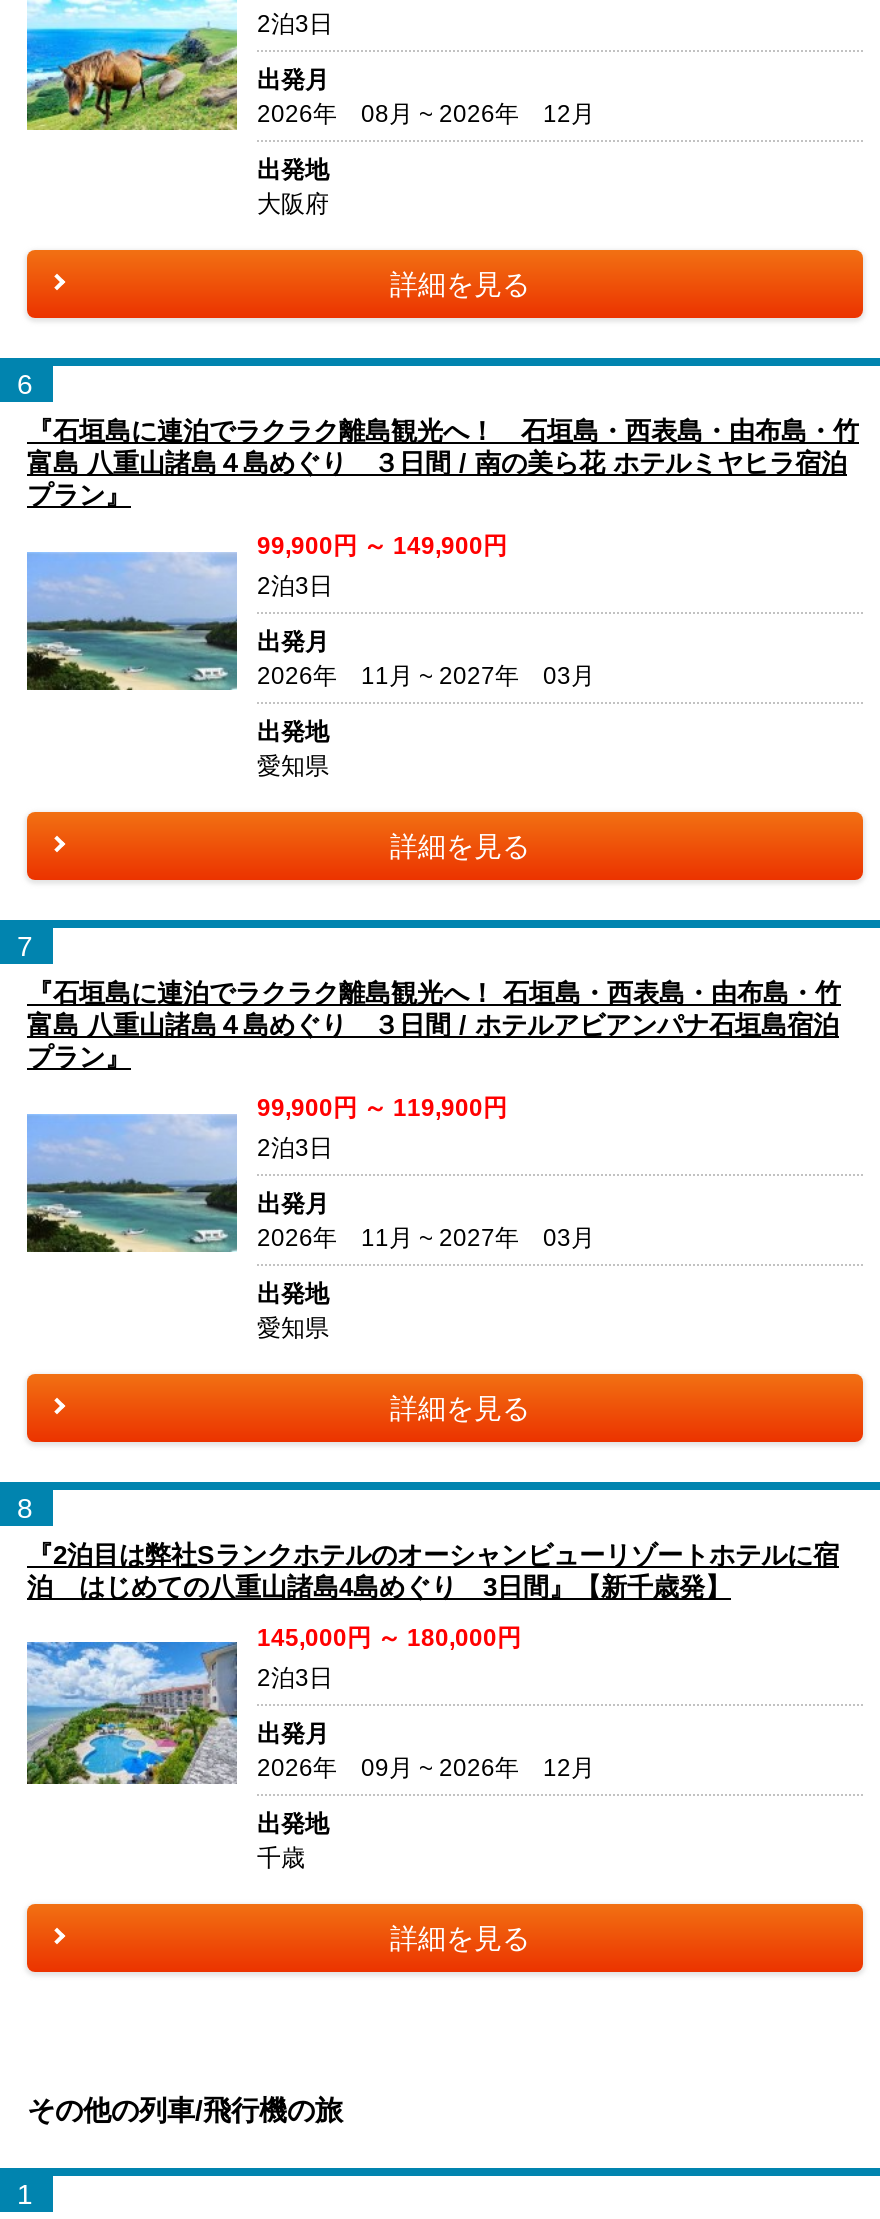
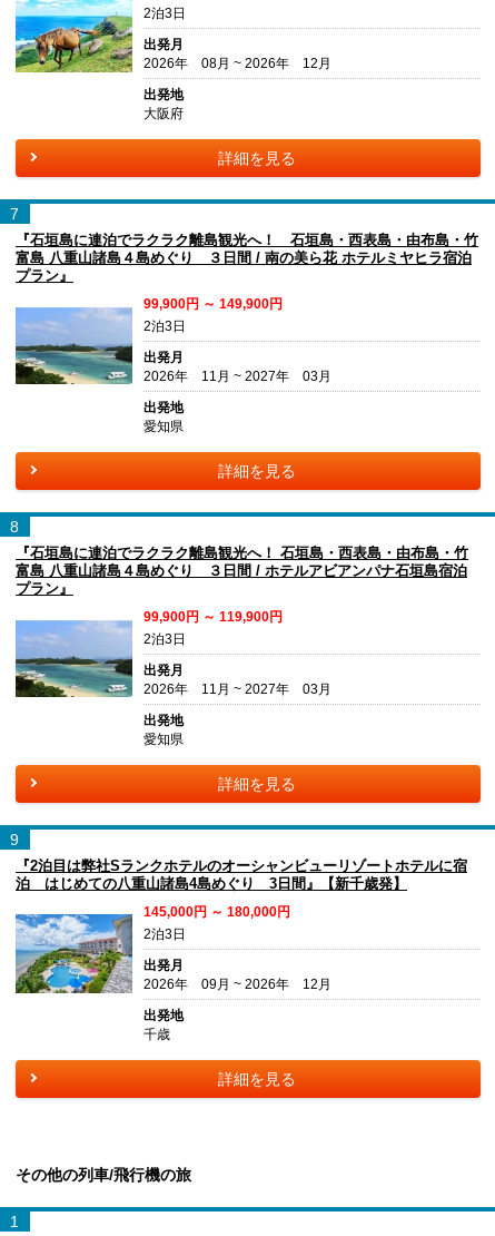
- 6
+ 7

- 7
+ 8

- 8
+ 9
